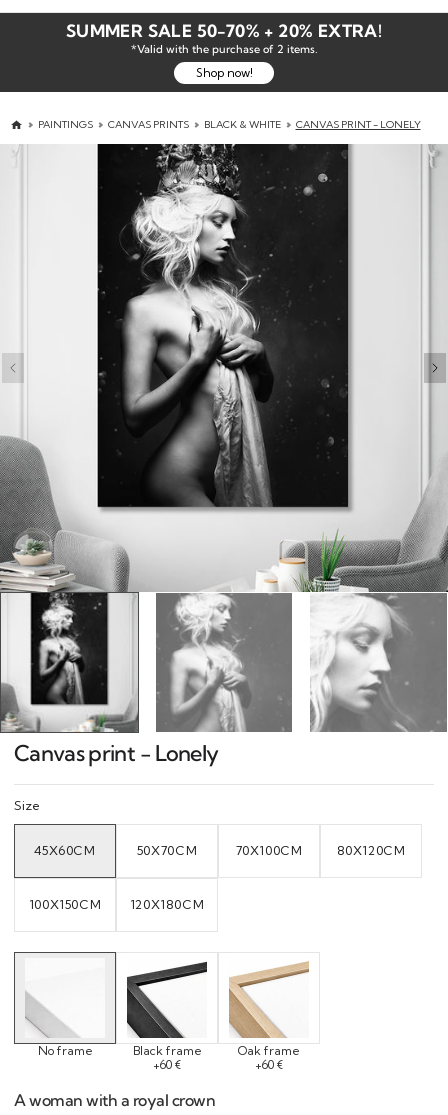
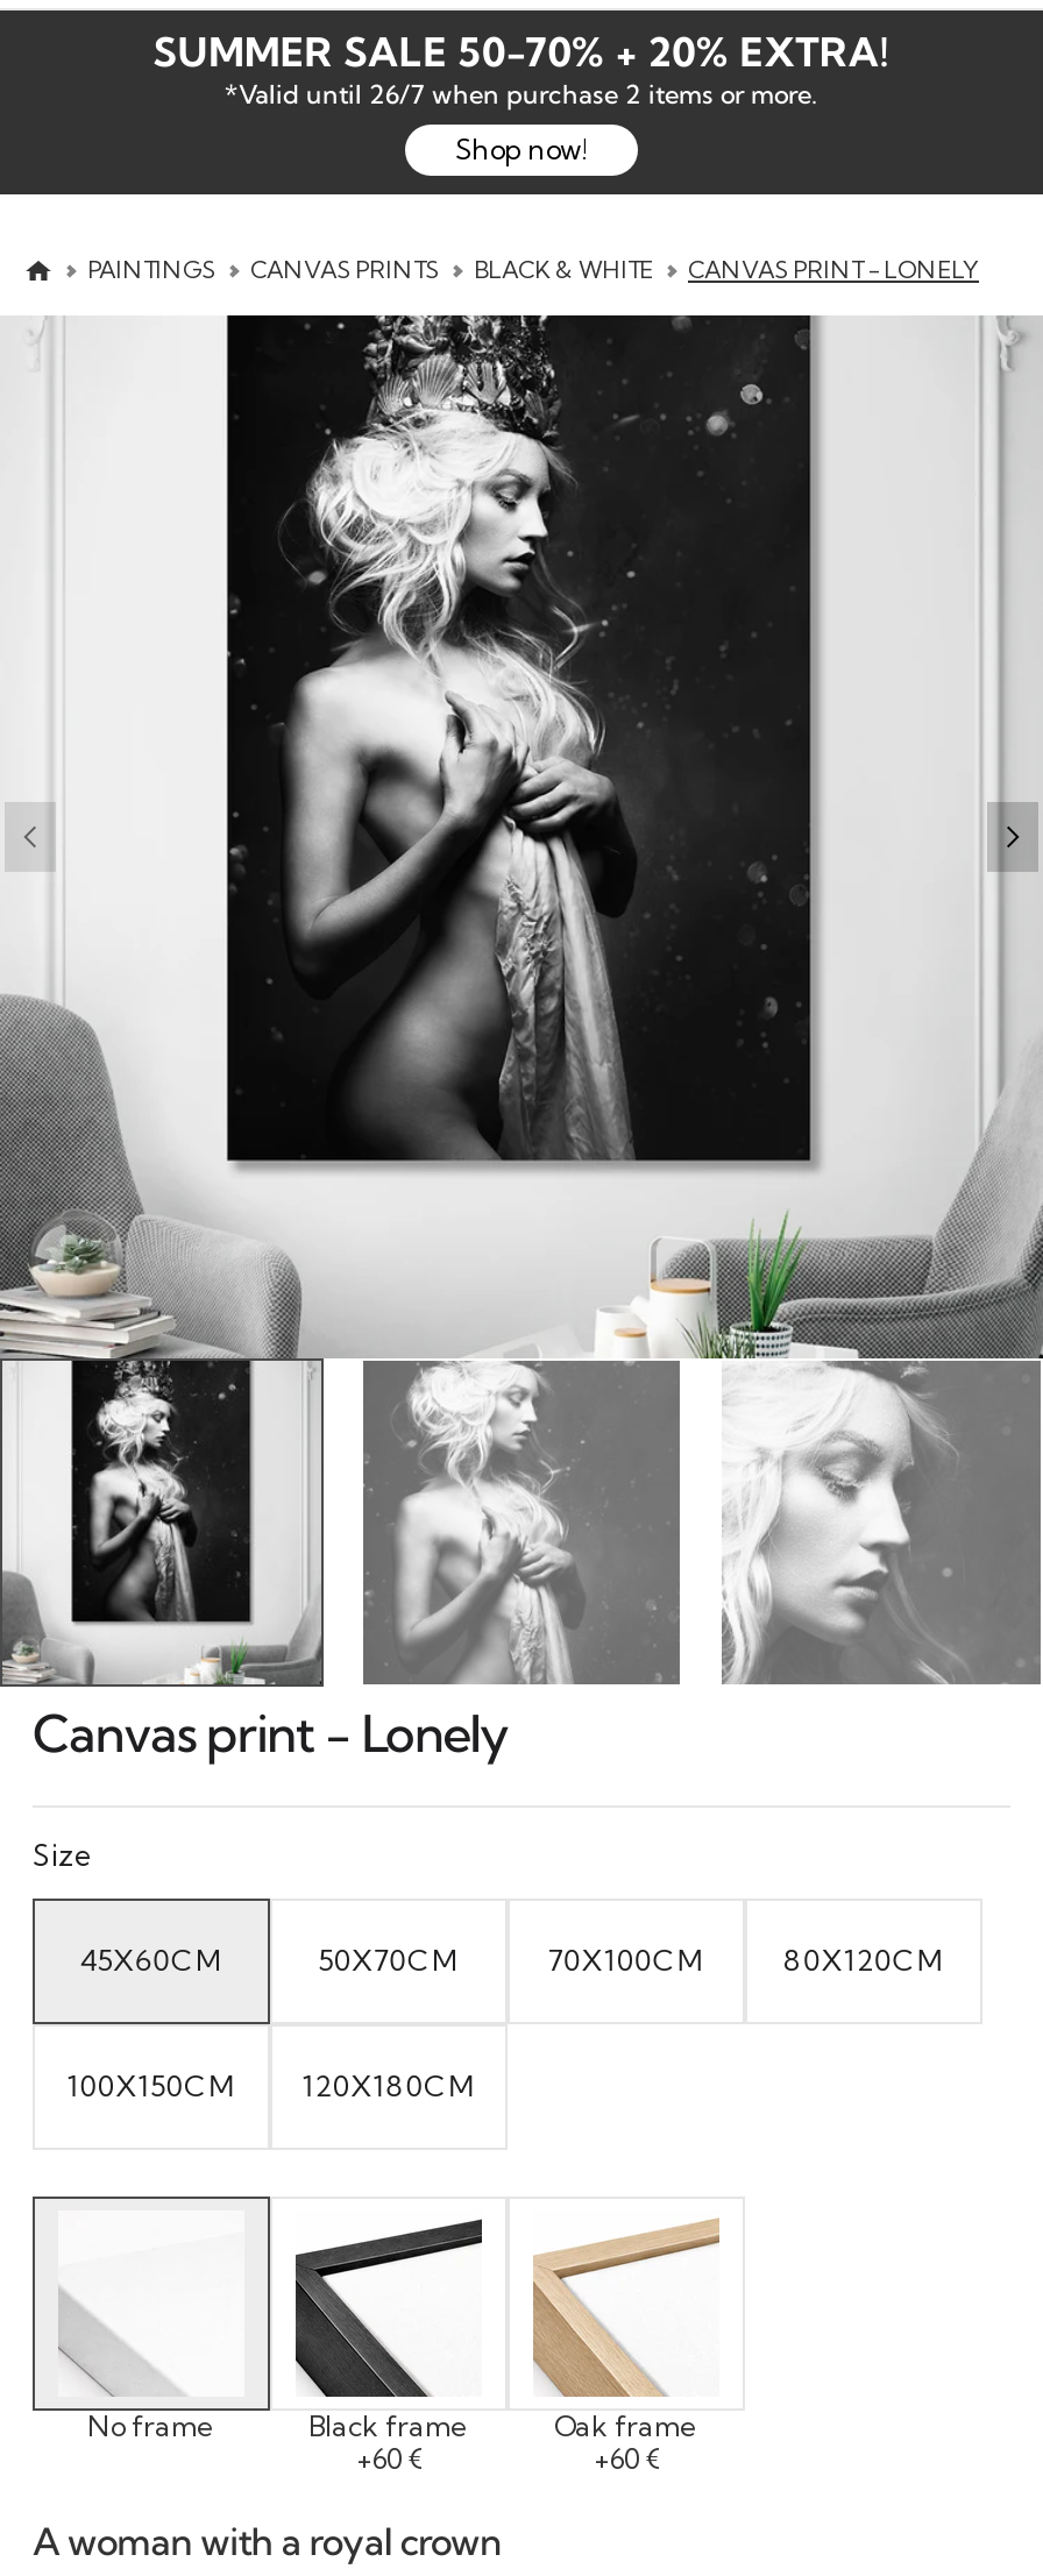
- *Valid with the purchase of 2 items.
+ *Valid until 26/7 when purchase 2 items or more.
